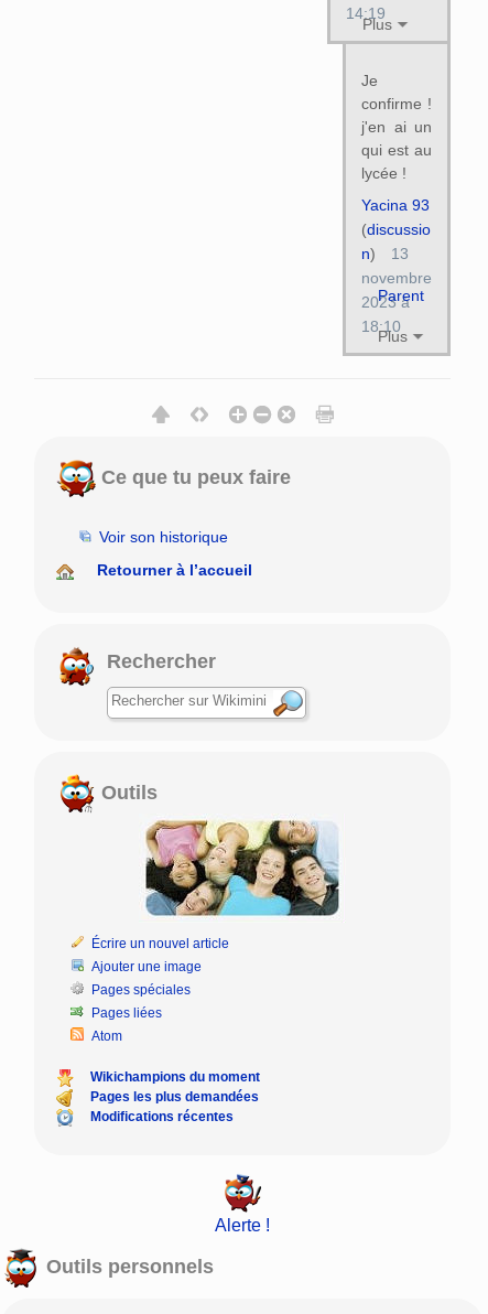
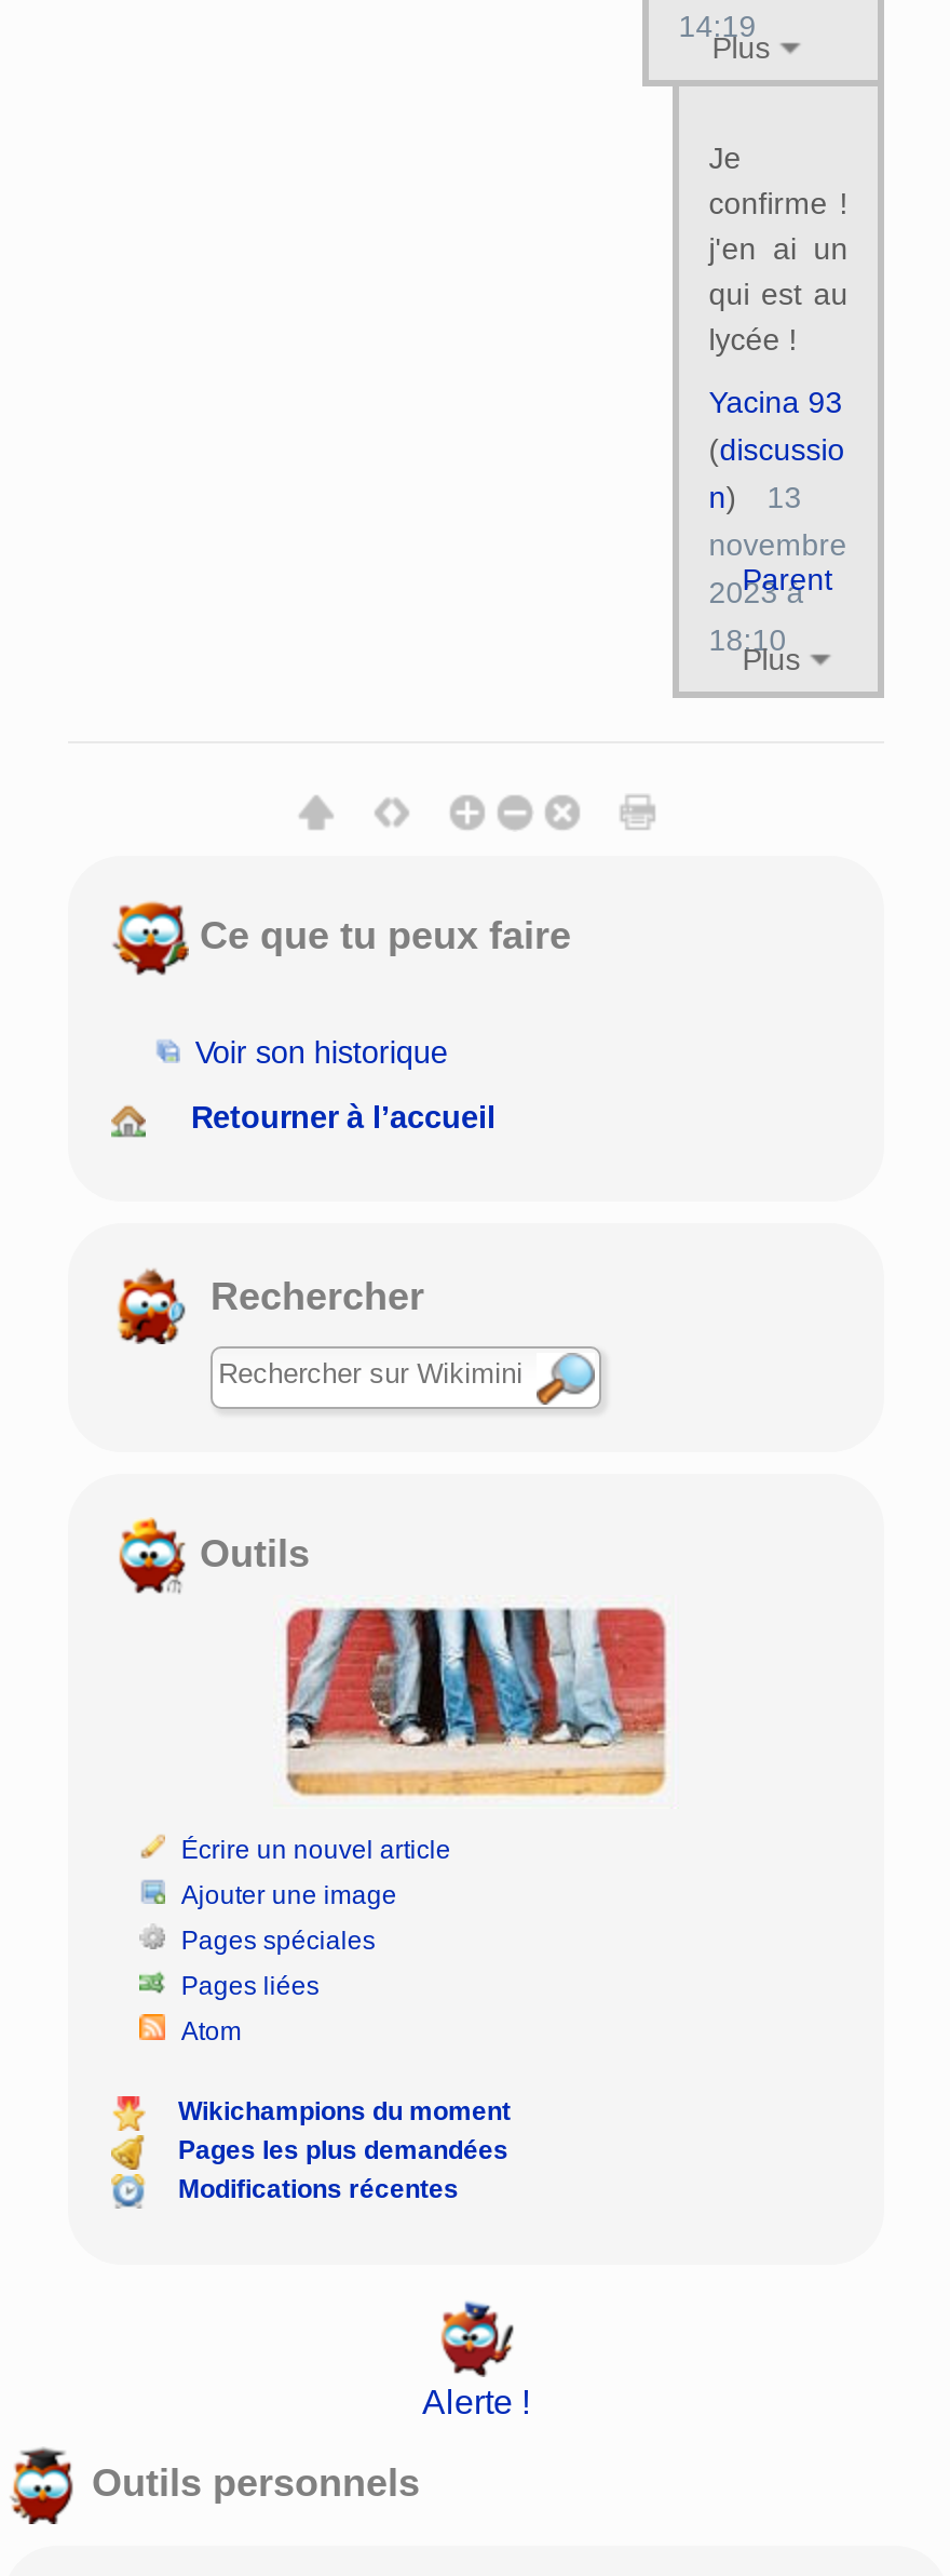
- [image]
+ [image]
